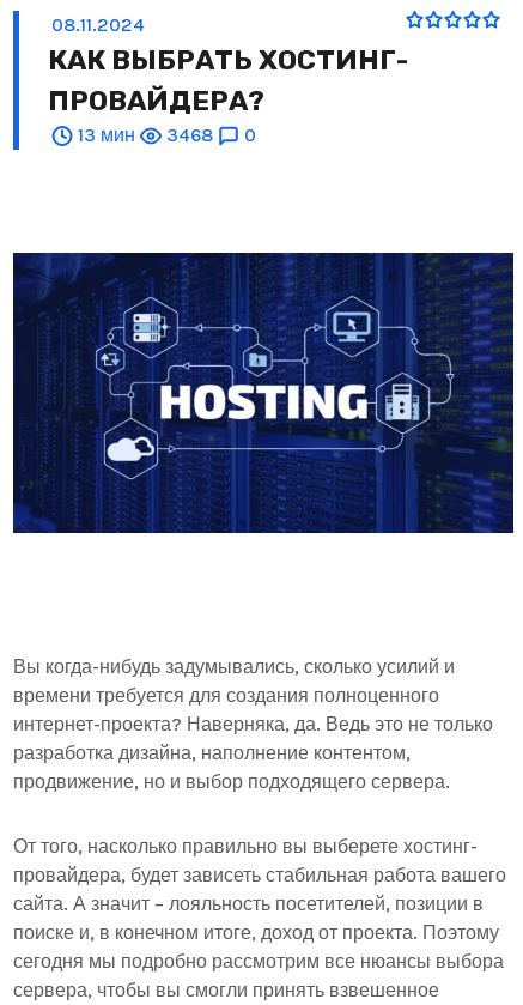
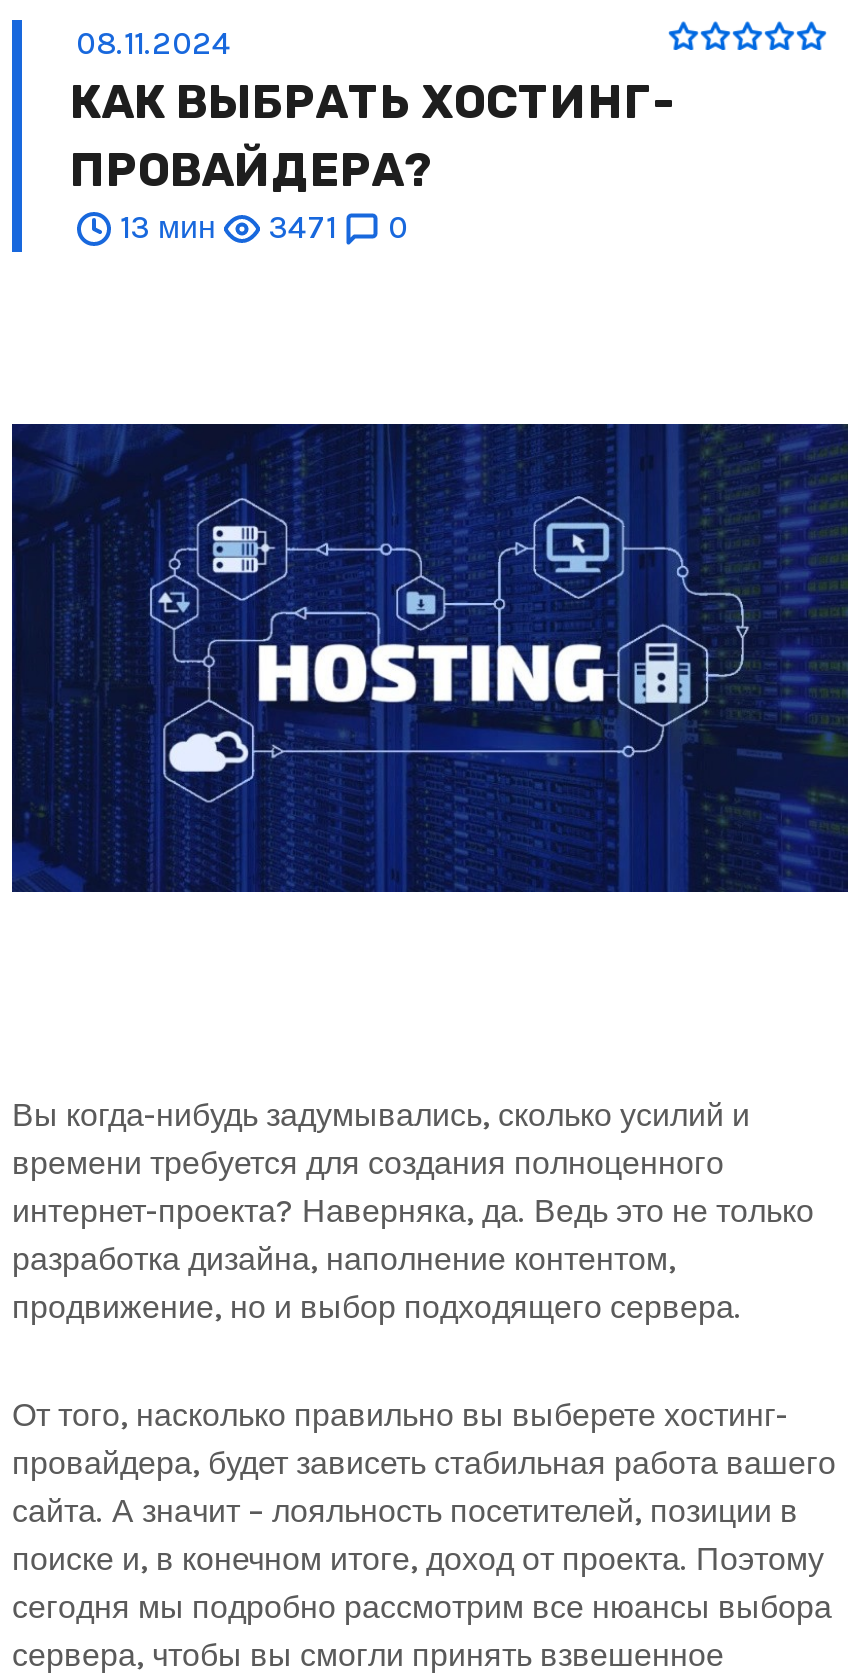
- 13 мин 3468 0
+ 13 мин 3471 0
